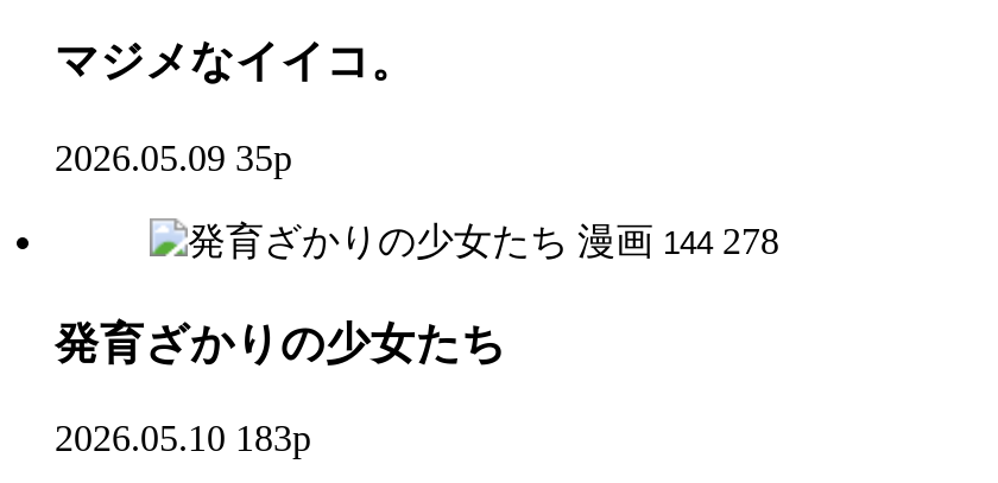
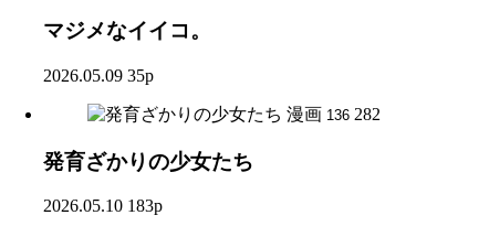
- 漫画 144 278
+ 漫画 136 282
